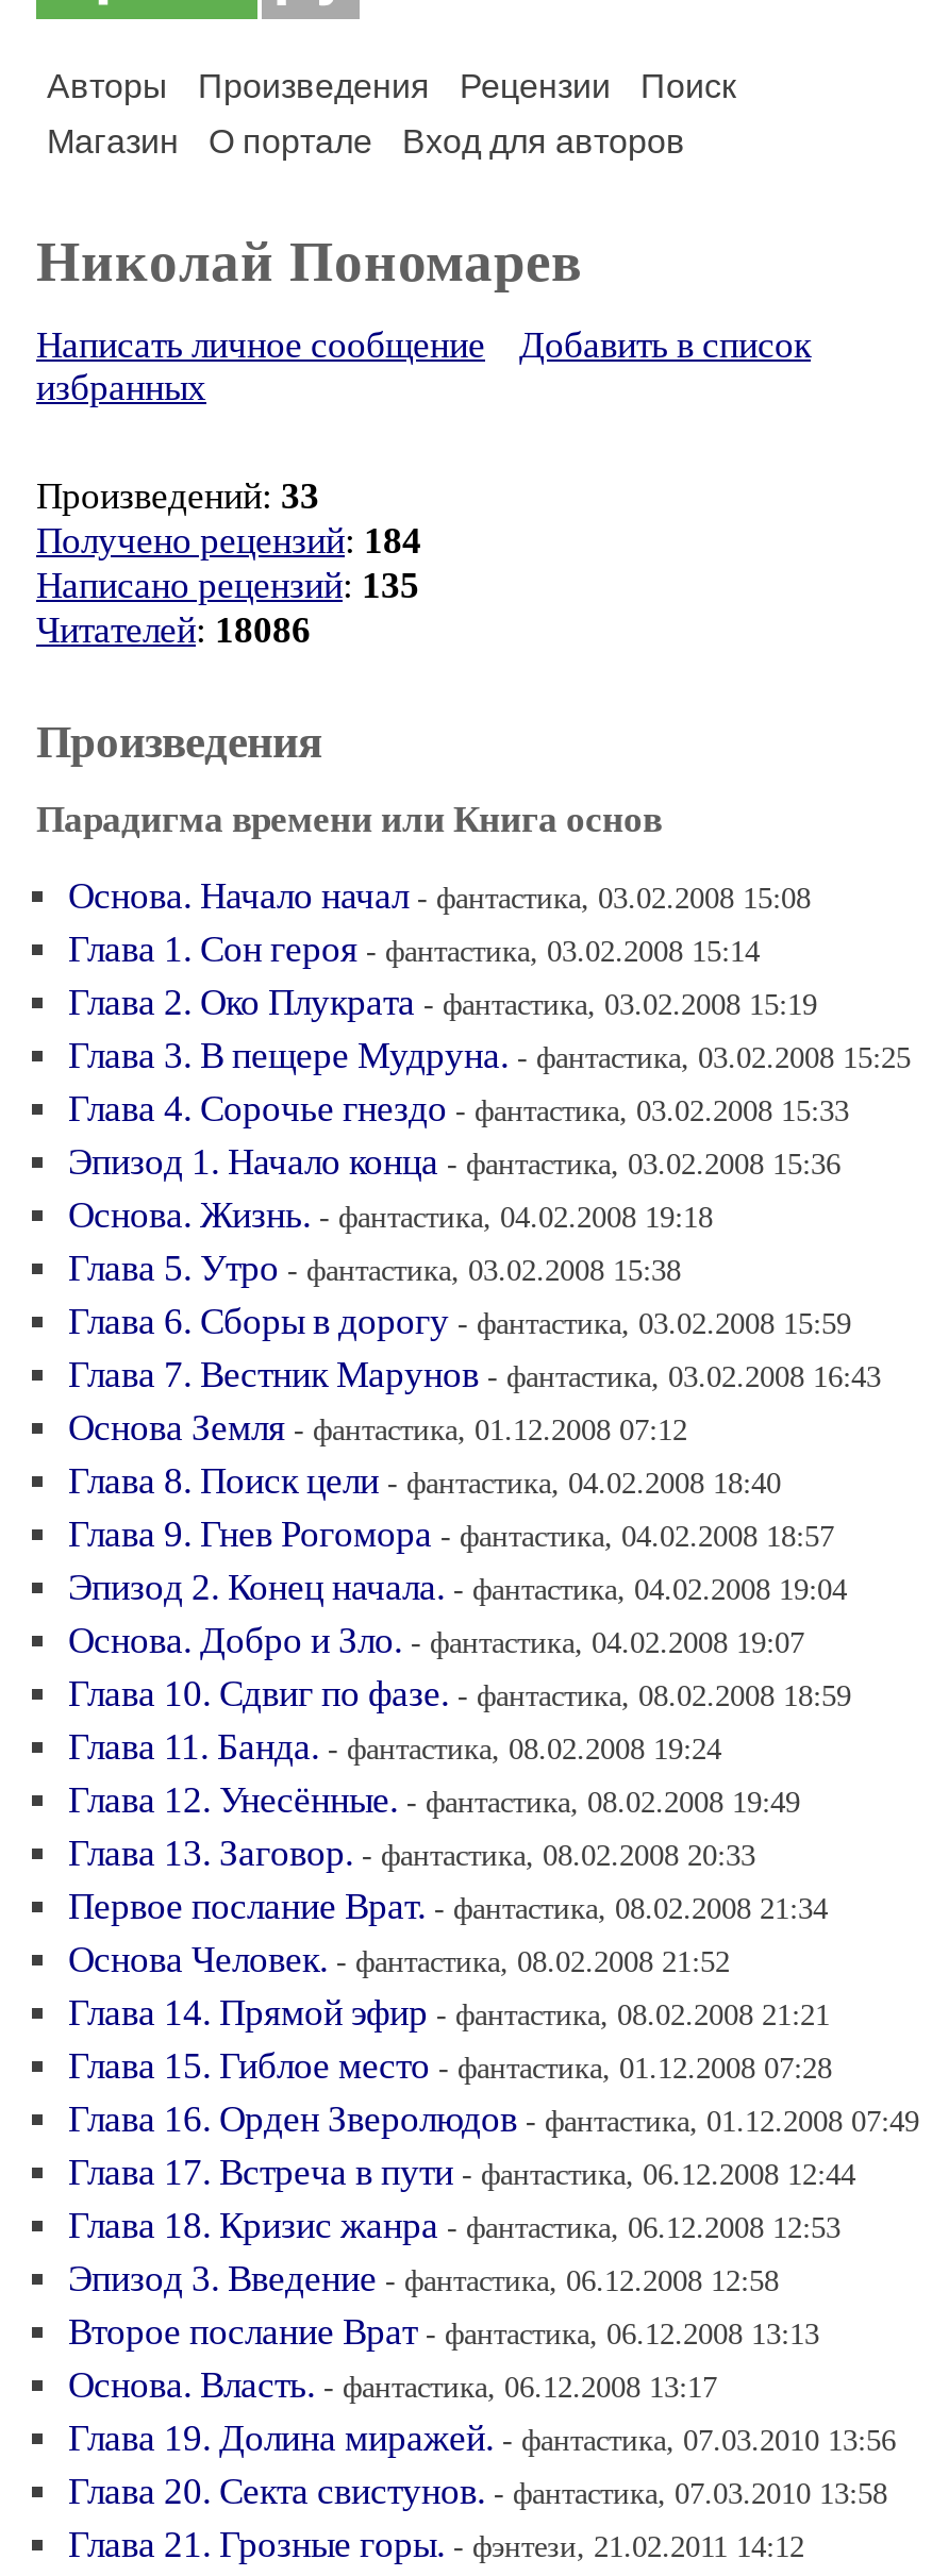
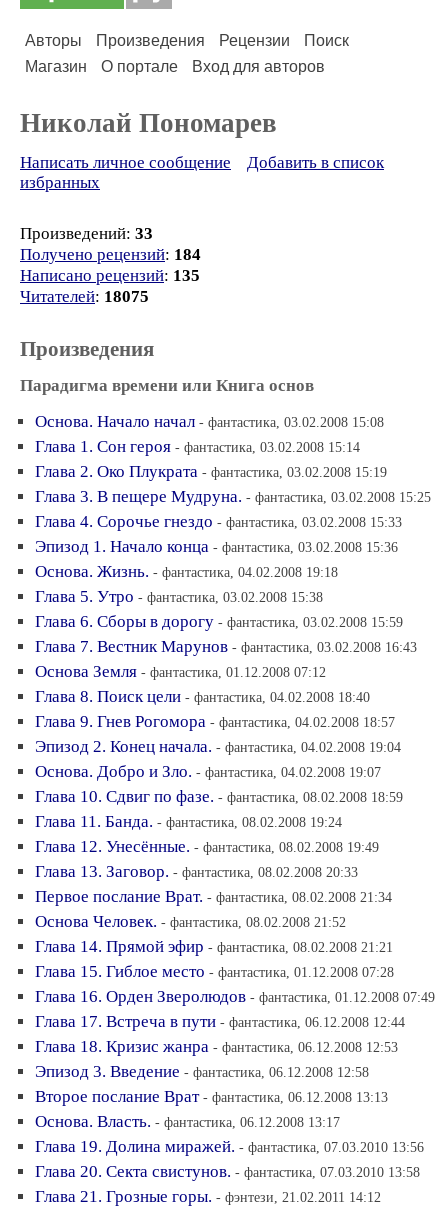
- Читателей: 18086
+ Читателей: 18075
